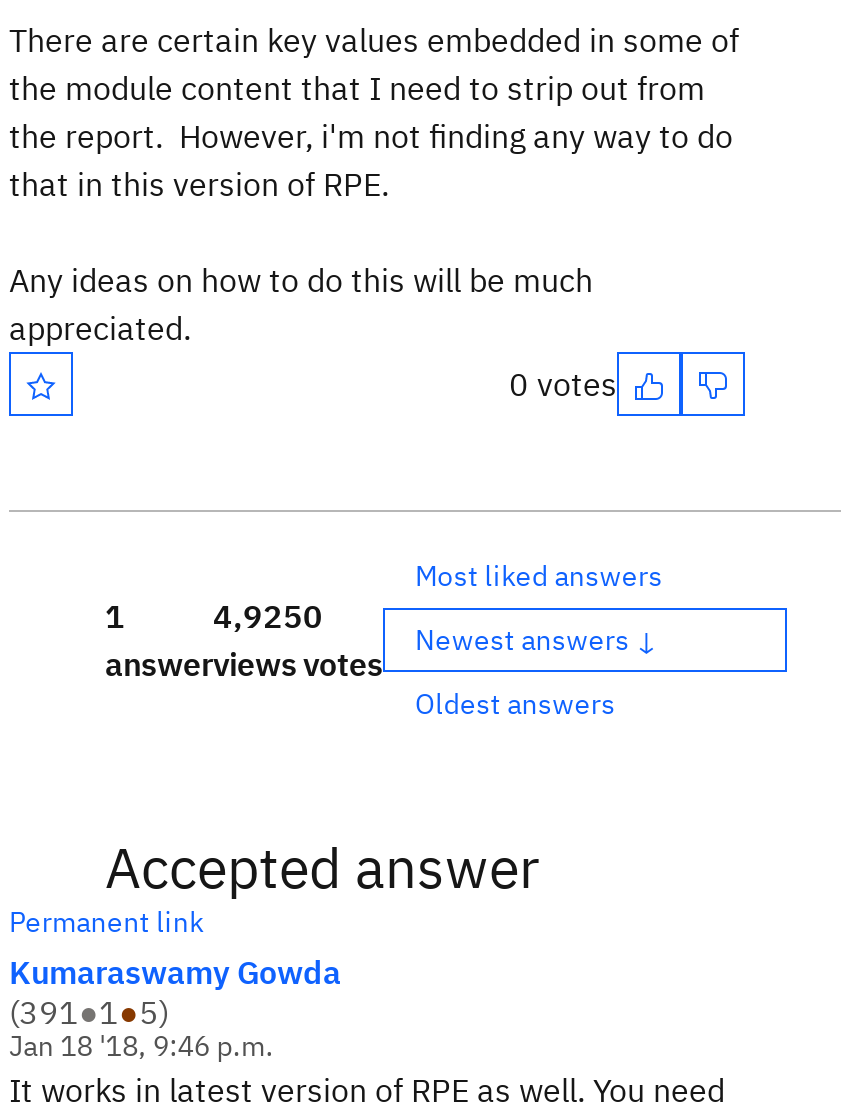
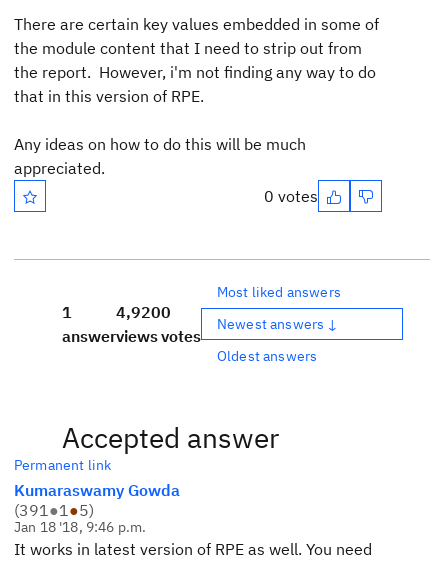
- 4,925 0
+ 4,920 0
